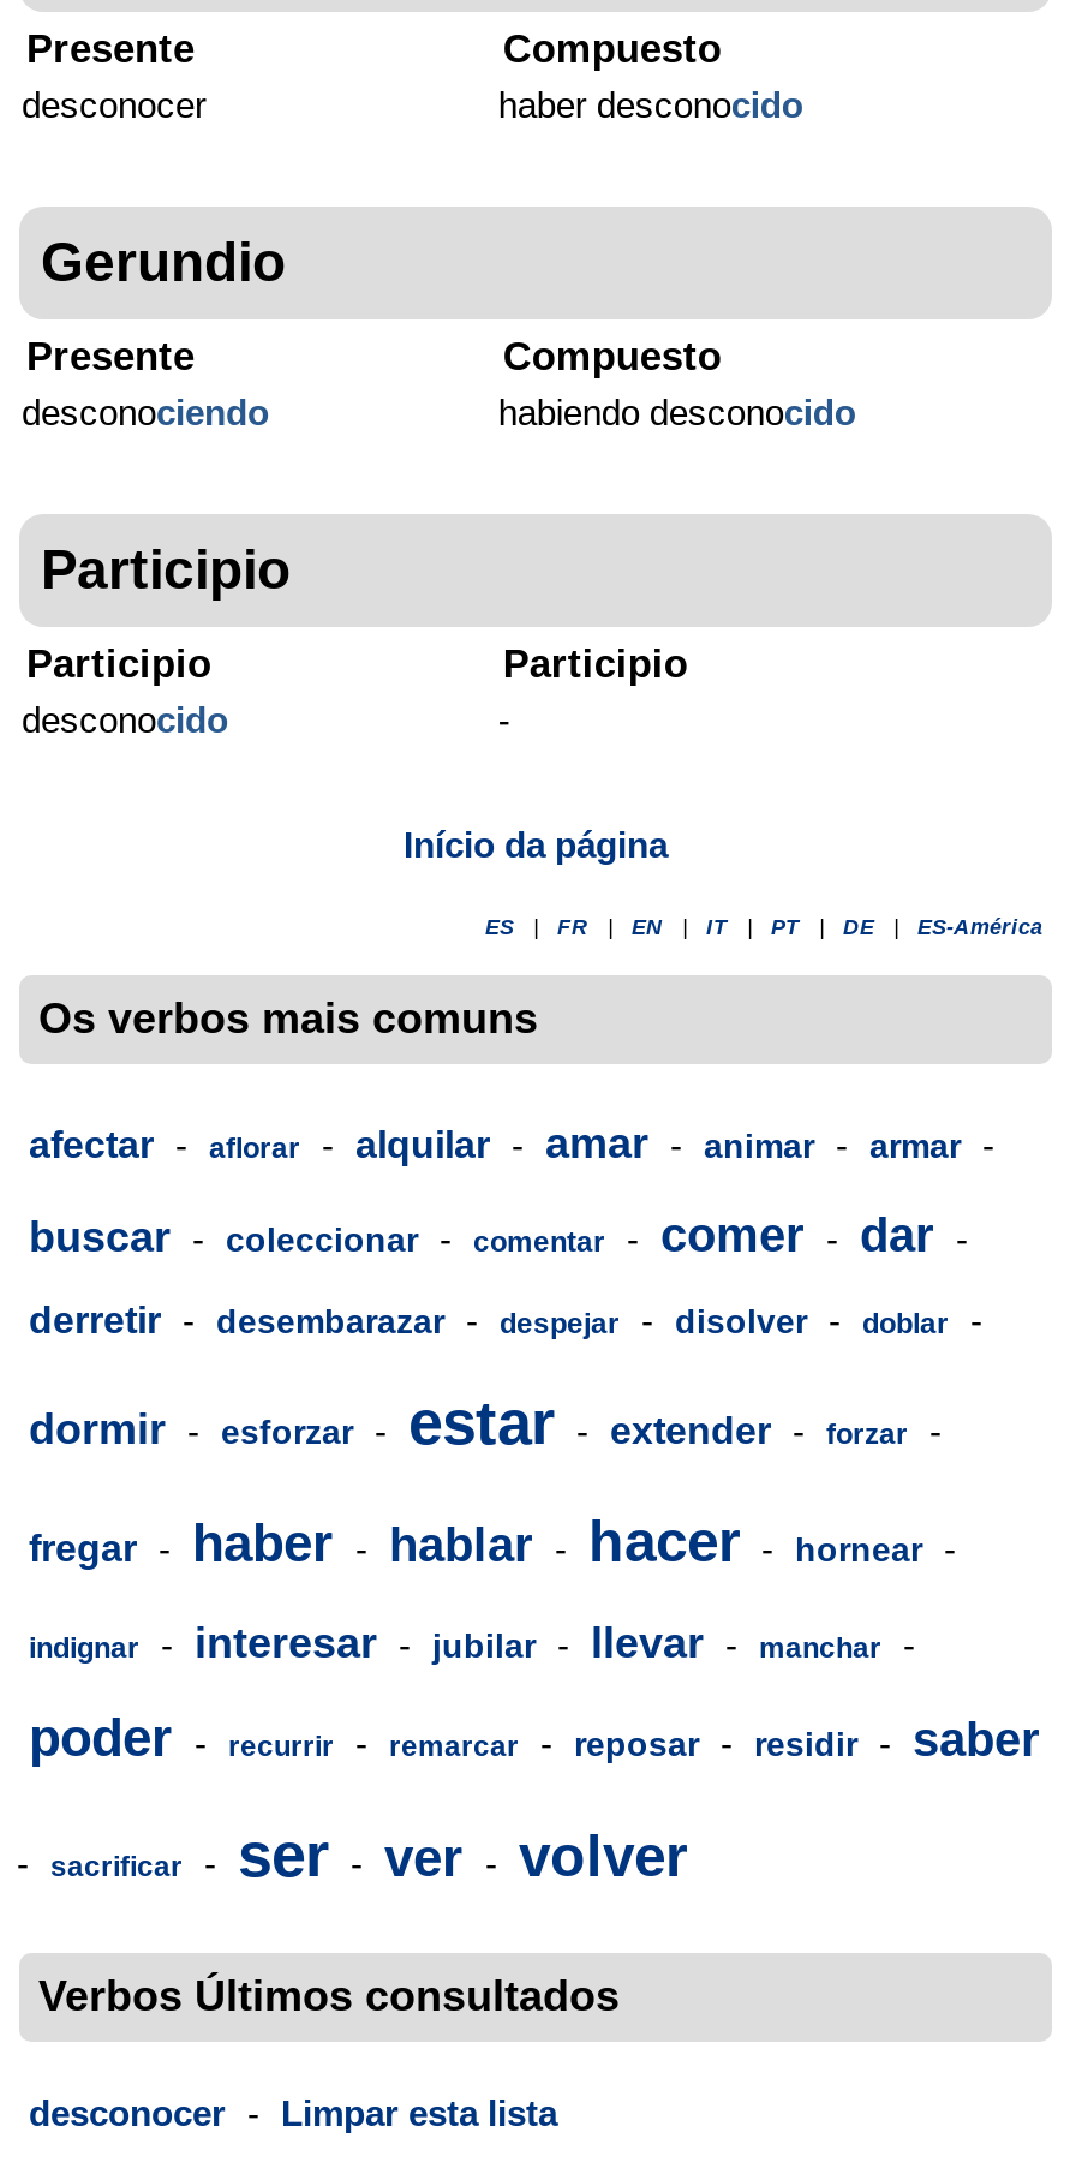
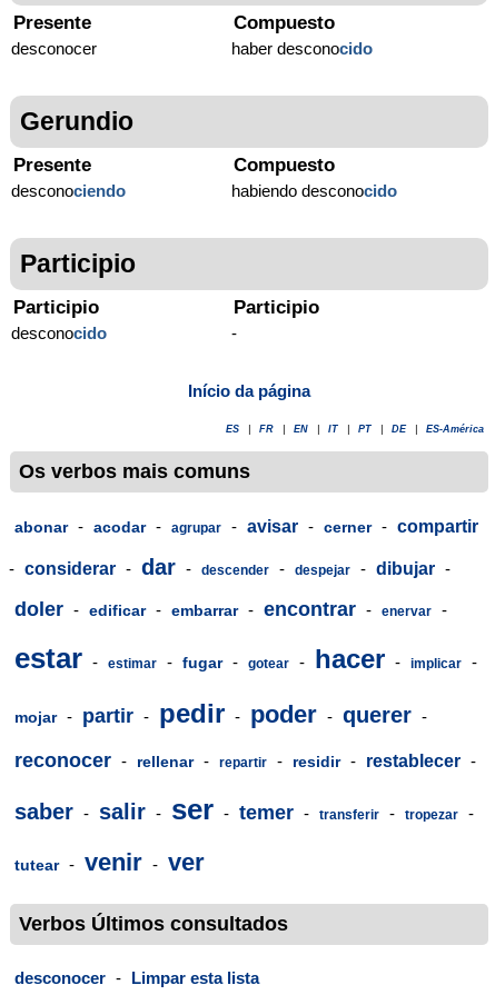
- afectar - aflorar - alquilar - amar - animar - armar -
+ abonar - acodar - agrupar - avisar - cerner - compartir

- buscar - coleccionar - comentar - comer - dar -
+ - considerar - dar - descender - despejar - dibujar -

- derretir - desembarazar - despejar - disolver - doblar -
+ doler - edificar - embarrar - encontrar - enervar -

- dormir - esforzar - estar - extender - forzar -
+ estar - estimar - fugar - gotear - hacer - implicar -

- fregar - haber - hablar - hacer - hornear -
+ mojar - partir - pedir - poder - querer -

- indignar - interesar - jubilar - llevar - manchar -
+ reconocer - rellenar - repartir - residir - restablecer -

- poder - recurrir - remarcar - reposar - residir - saber
+ saber - salir - ser - temer - transferir - tropezar -

- - sacrificar - ser - ver - volver
+ tutear - venir - ver
